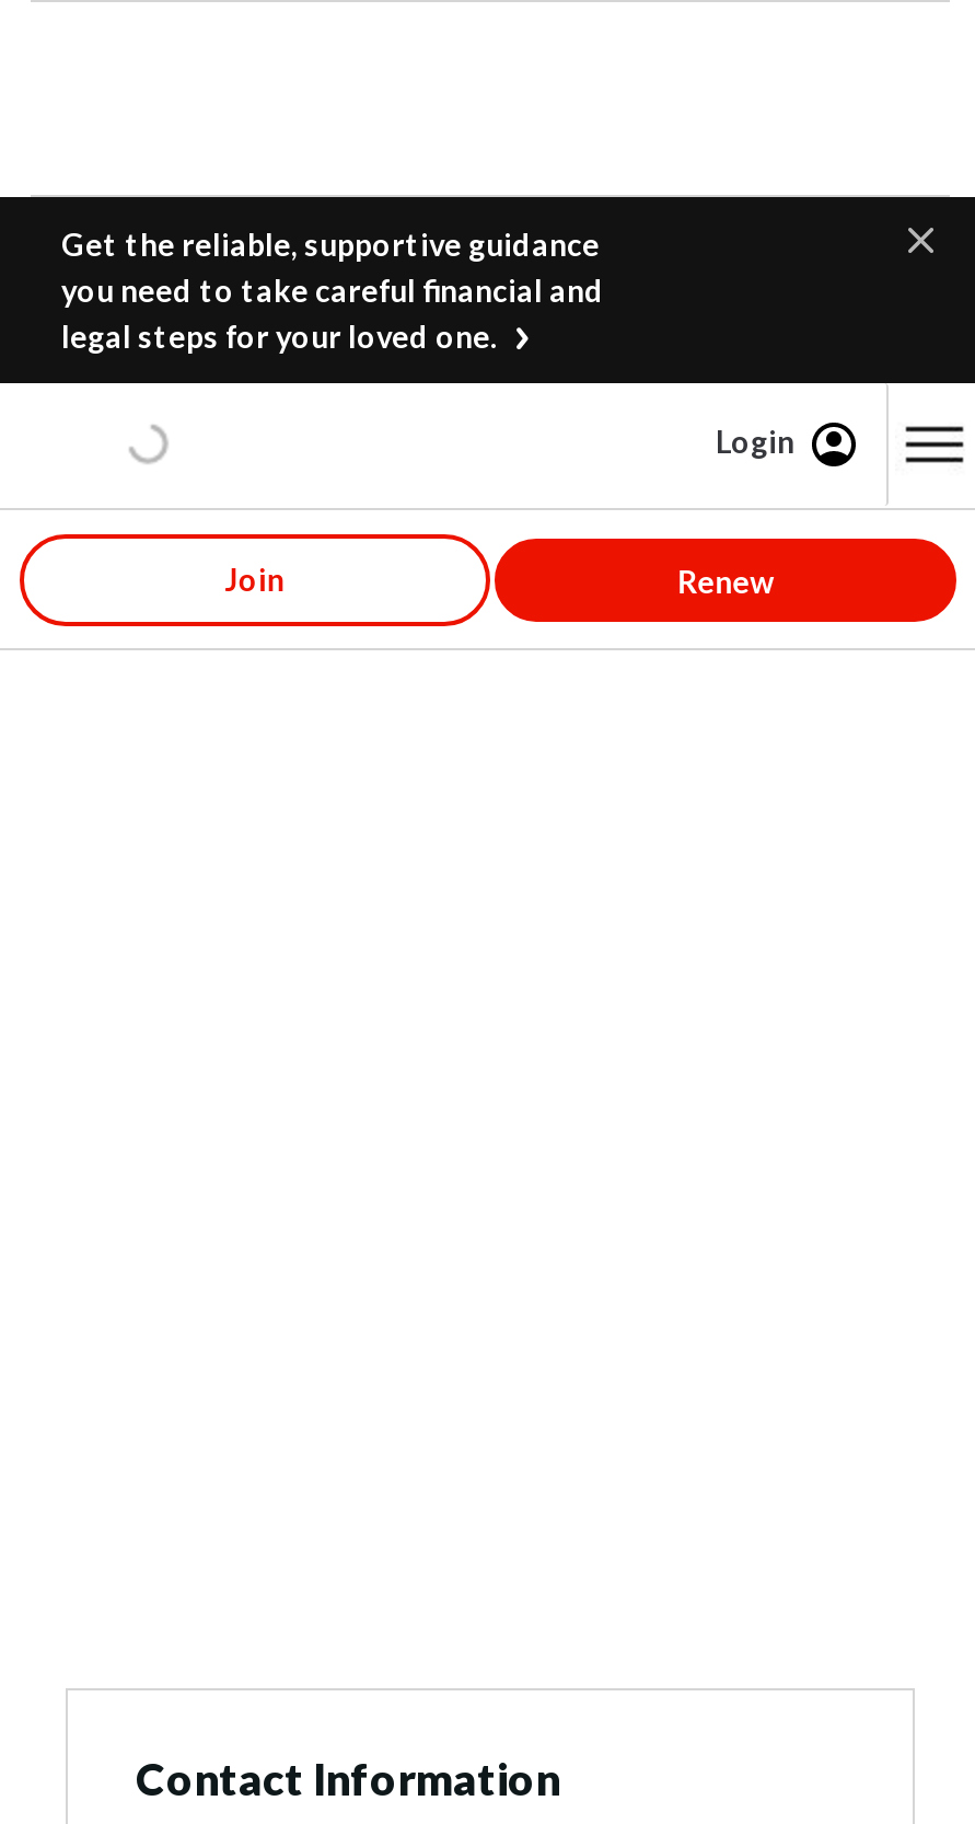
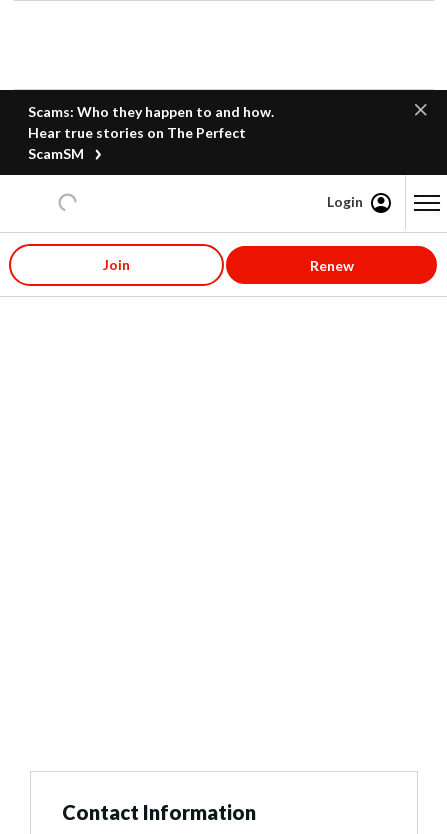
- Get the reliable, supportive guidance
- you need to take careful financial and
- legal steps for your loved one.
+ Scams: Who they happen to and how.
+ Hear true stories on The Perfect
+ ScamSM
